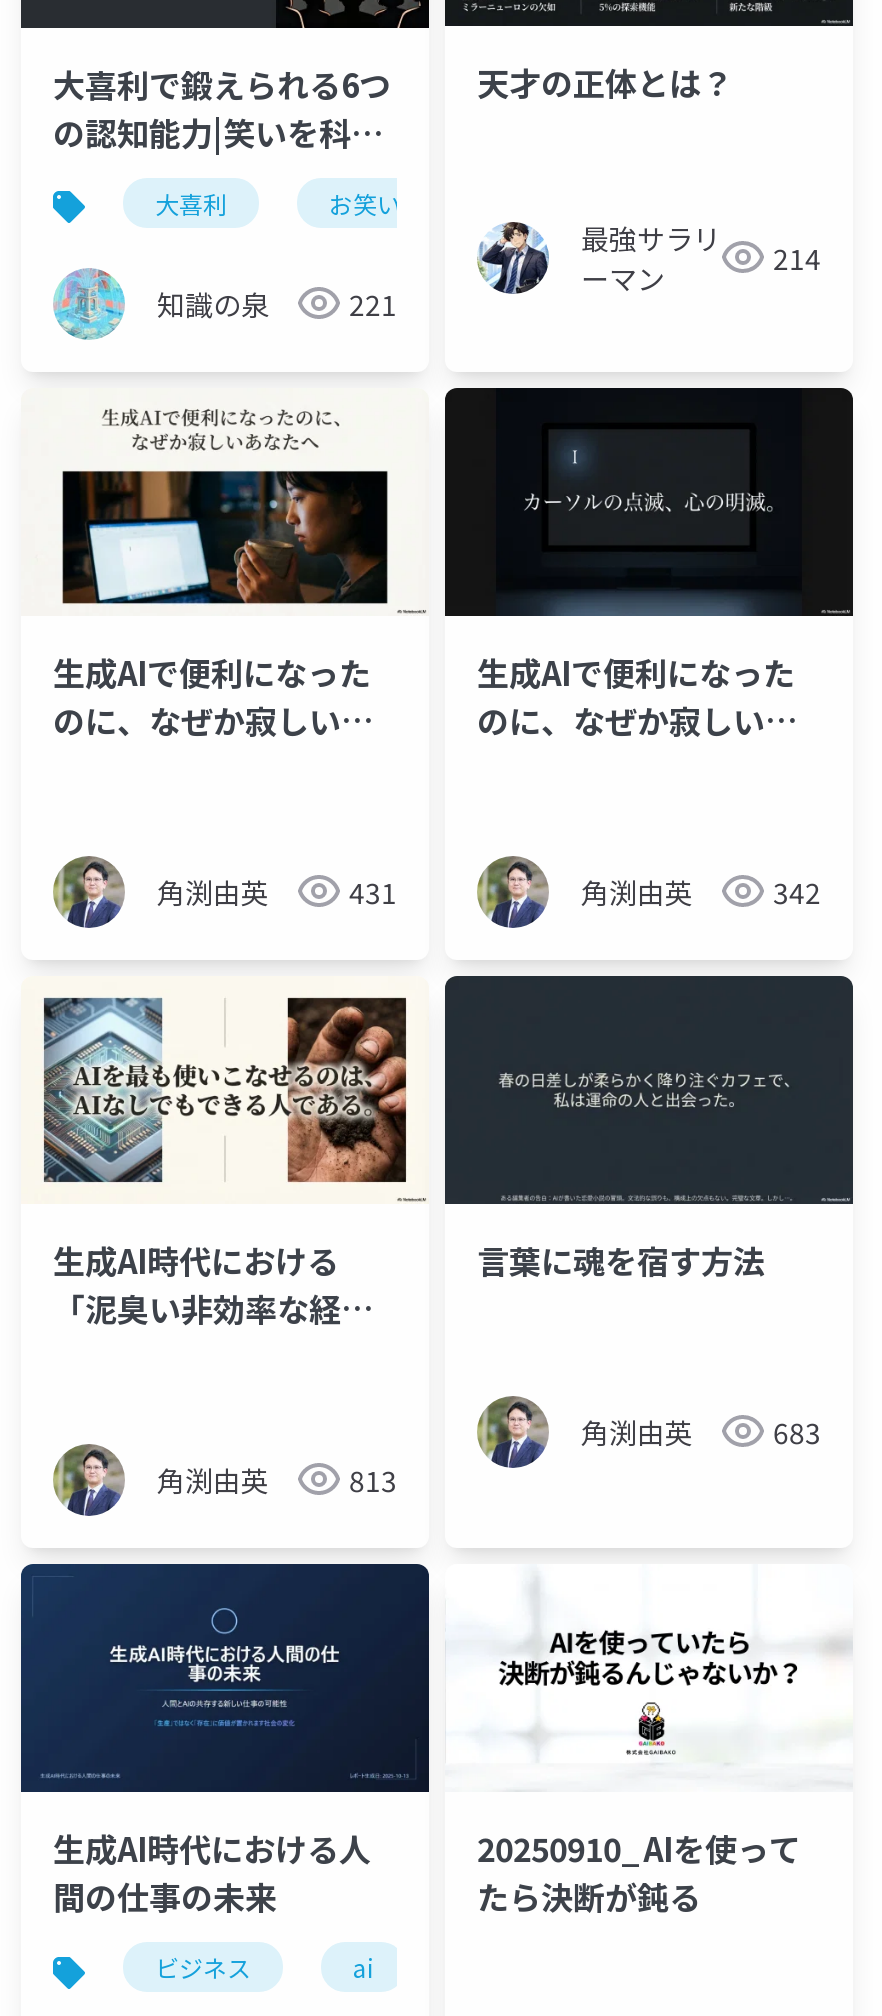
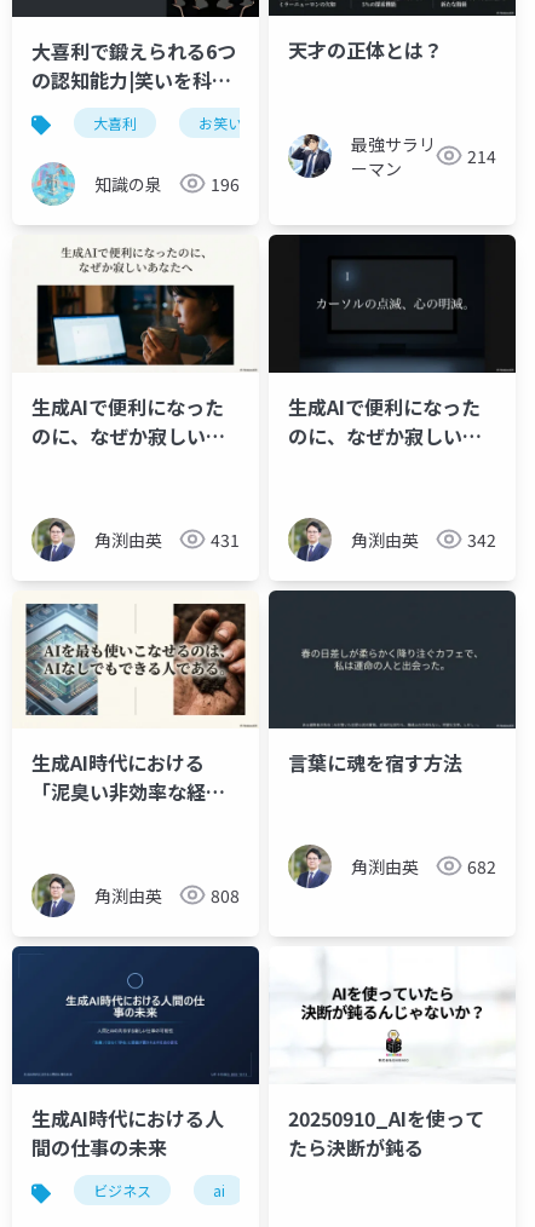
- 知識の泉 221
+ 知識の泉 196

- 角渕由英 683
+ 角渕由英 682

- 角渕由英 813
+ 角渕由英 808
